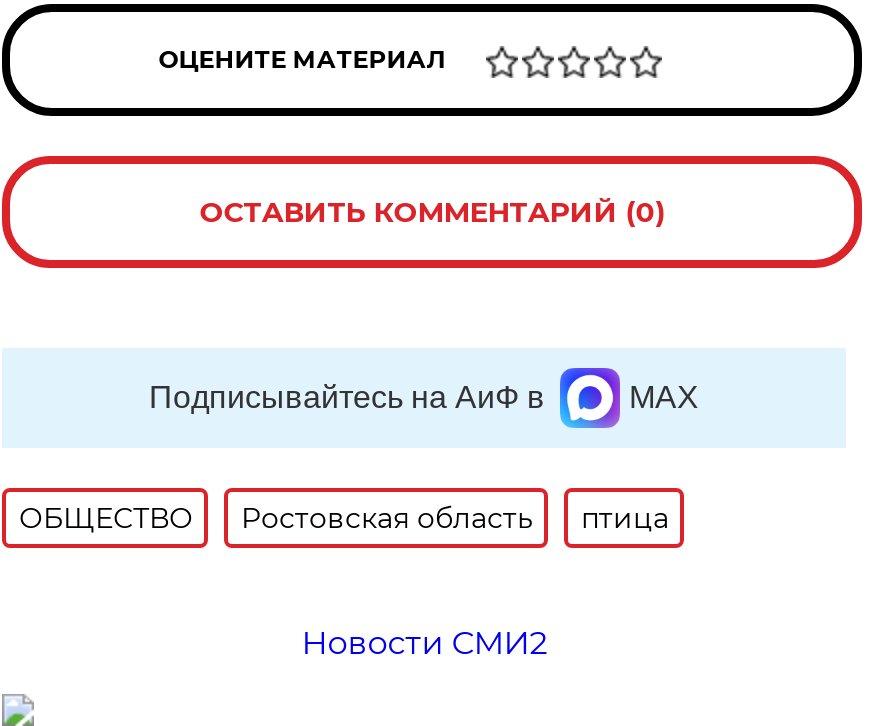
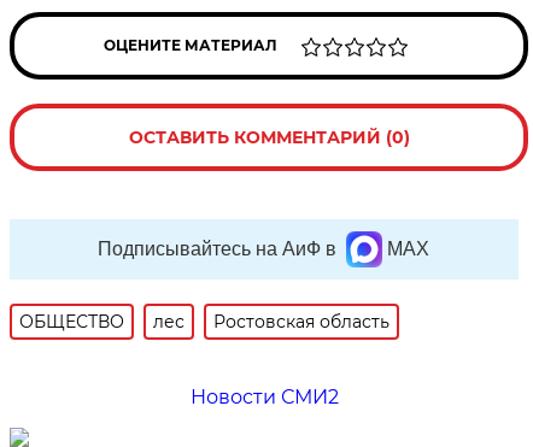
- птица

+ лес
